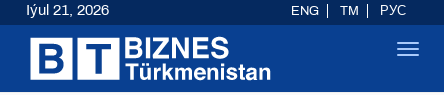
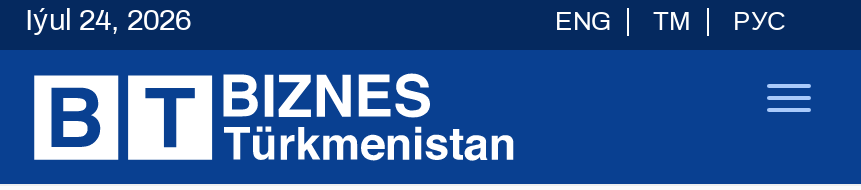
- Iýul 21, 2026
+ Iýul 24, 2026
